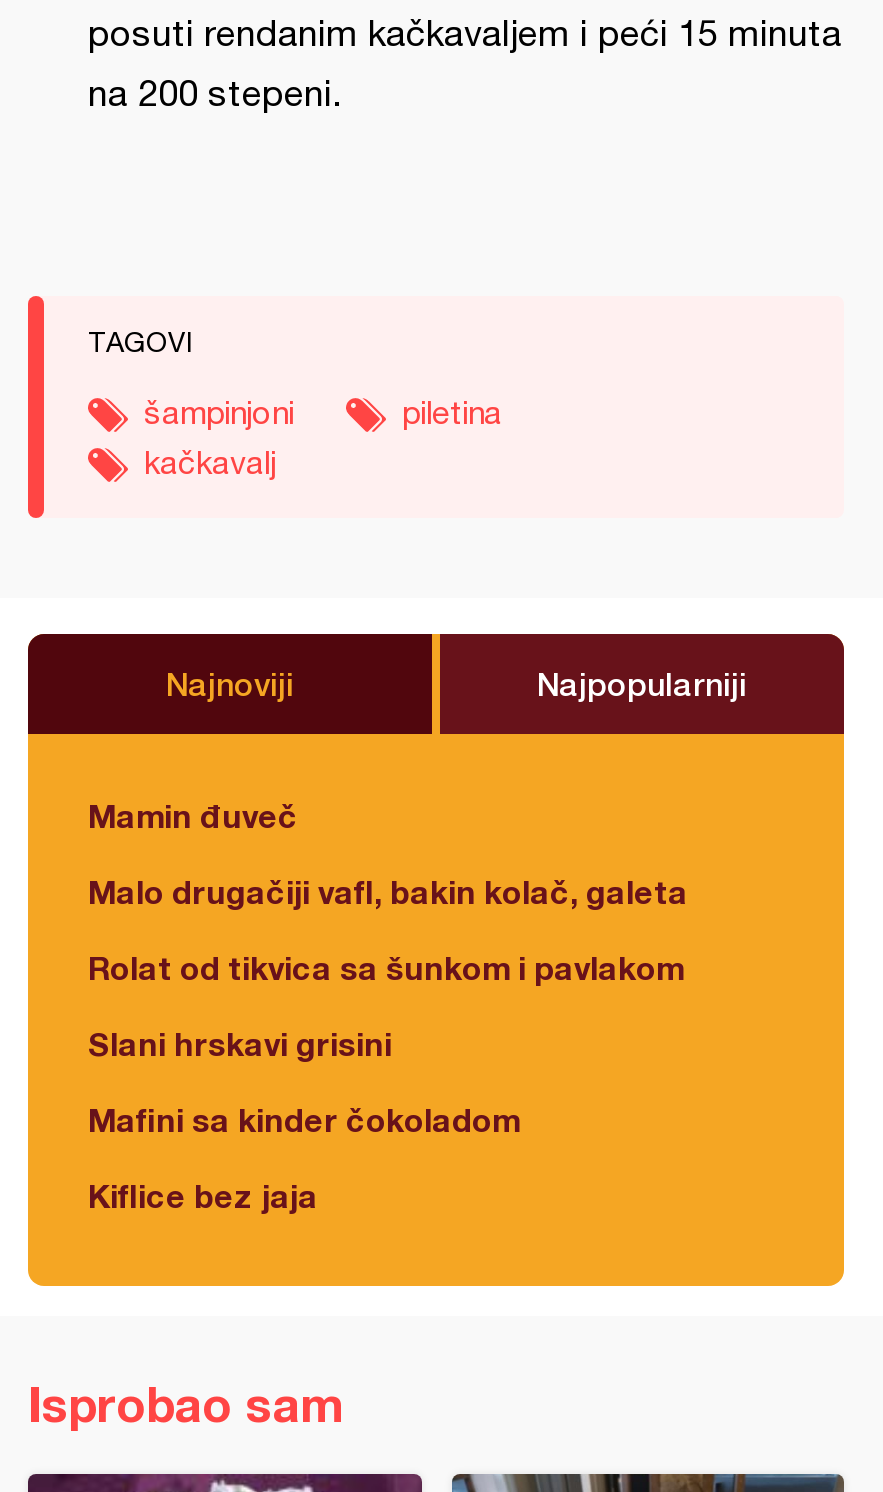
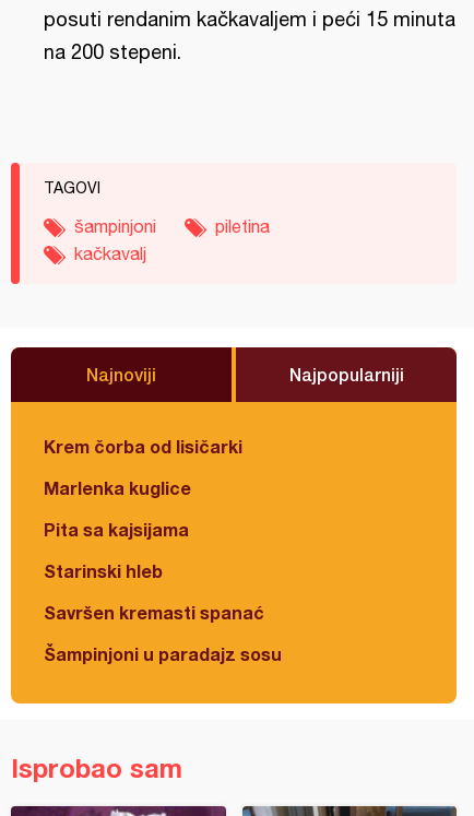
- Mamin đuveč
+ Krem čorba od lisičarki

- Malo drugačiji vafl, bakin kolač, galeta
+ Marlenka kuglice

- Rolat od tikvica sa šunkom i pavlakom
+ Pita sa kajsijama

- Slani hrskavi grisini
+ Starinski hleb

- Mafini sa kinder čokoladom
+ Savršen kremasti spanać

- Kiflice bez jaja
+ Šampinjoni u paradajz sosu
